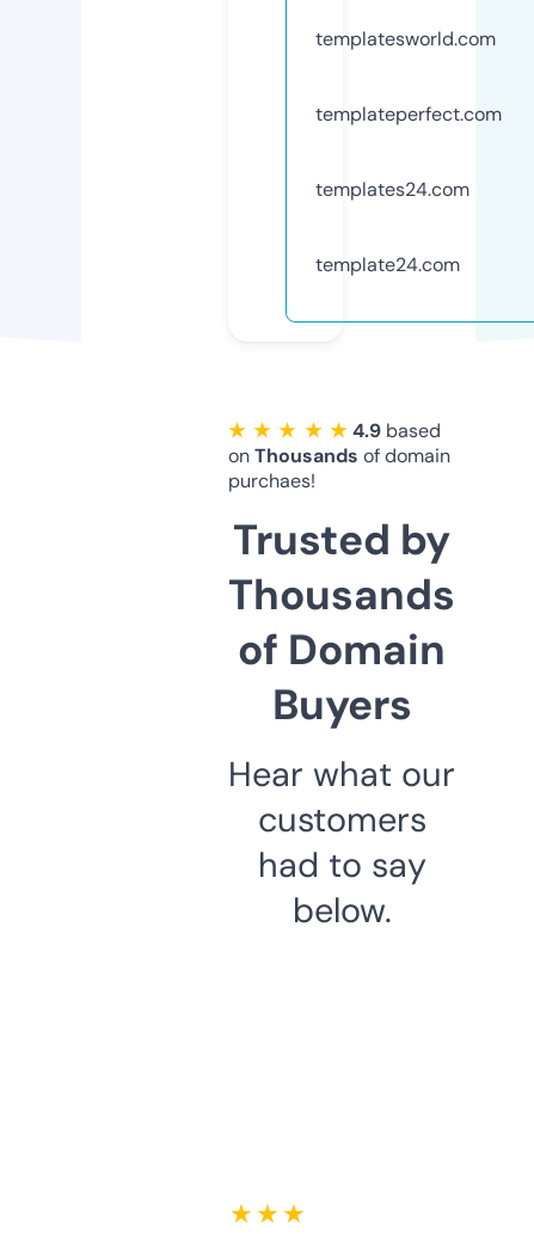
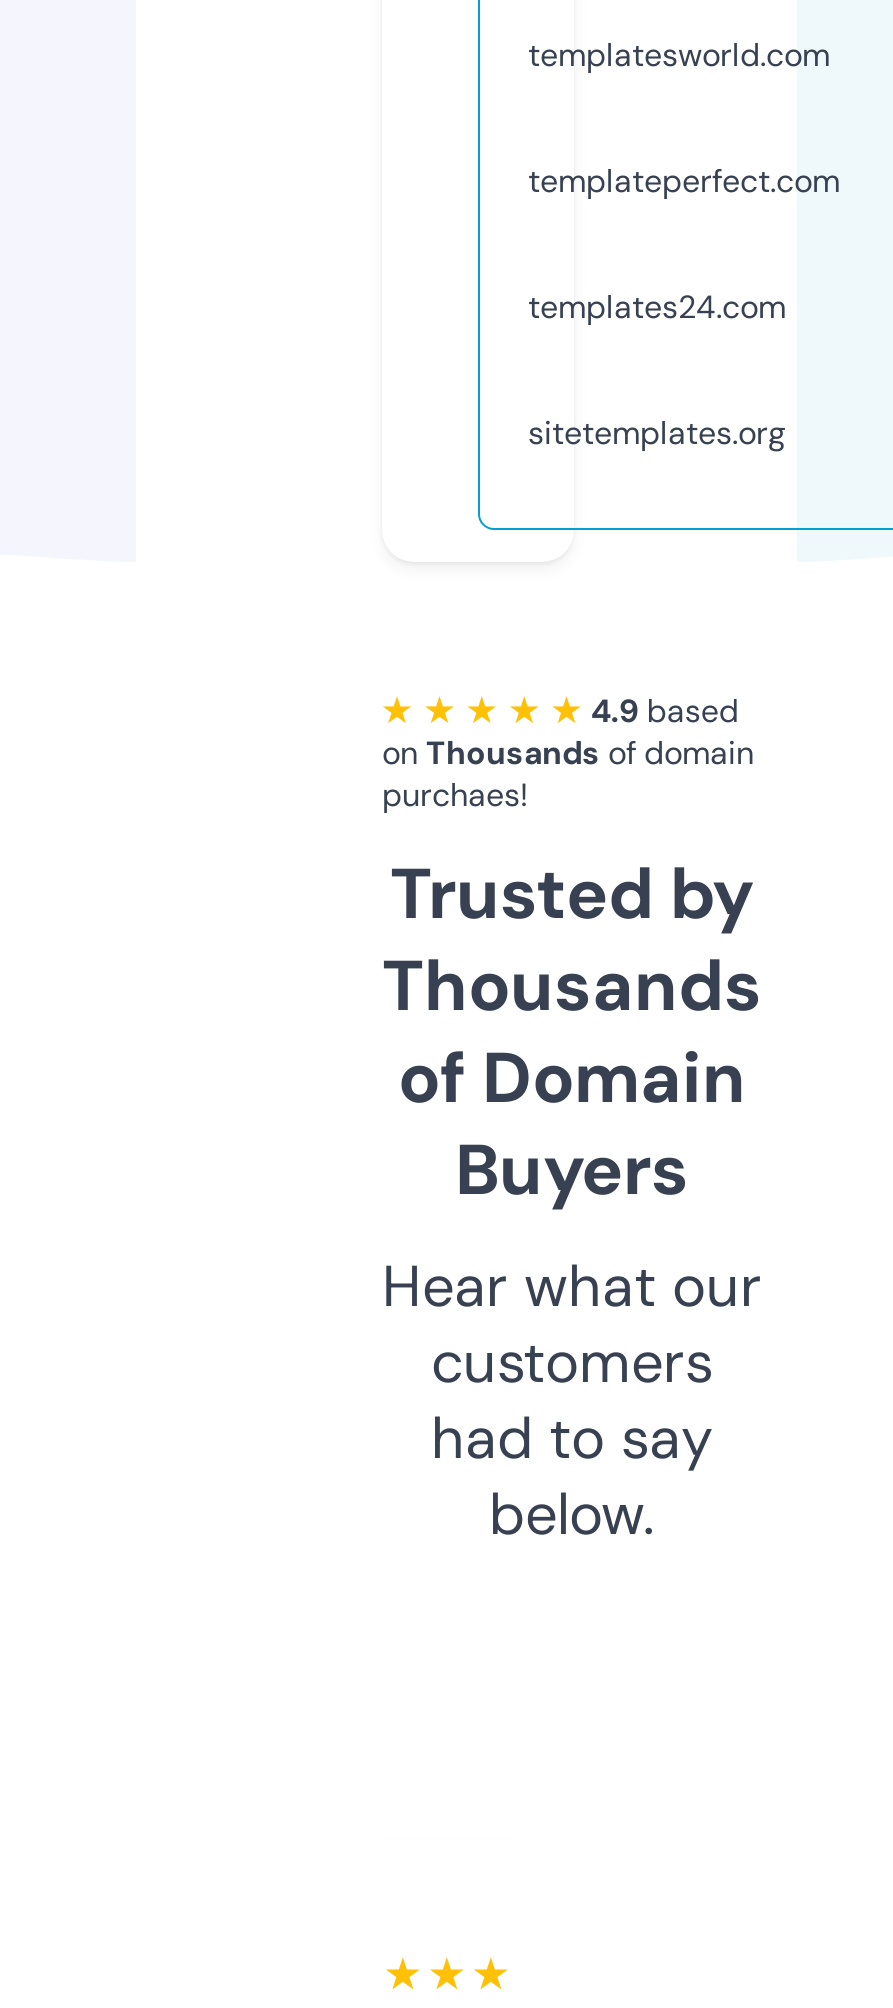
- template24.com
+ sitetemplates.org
